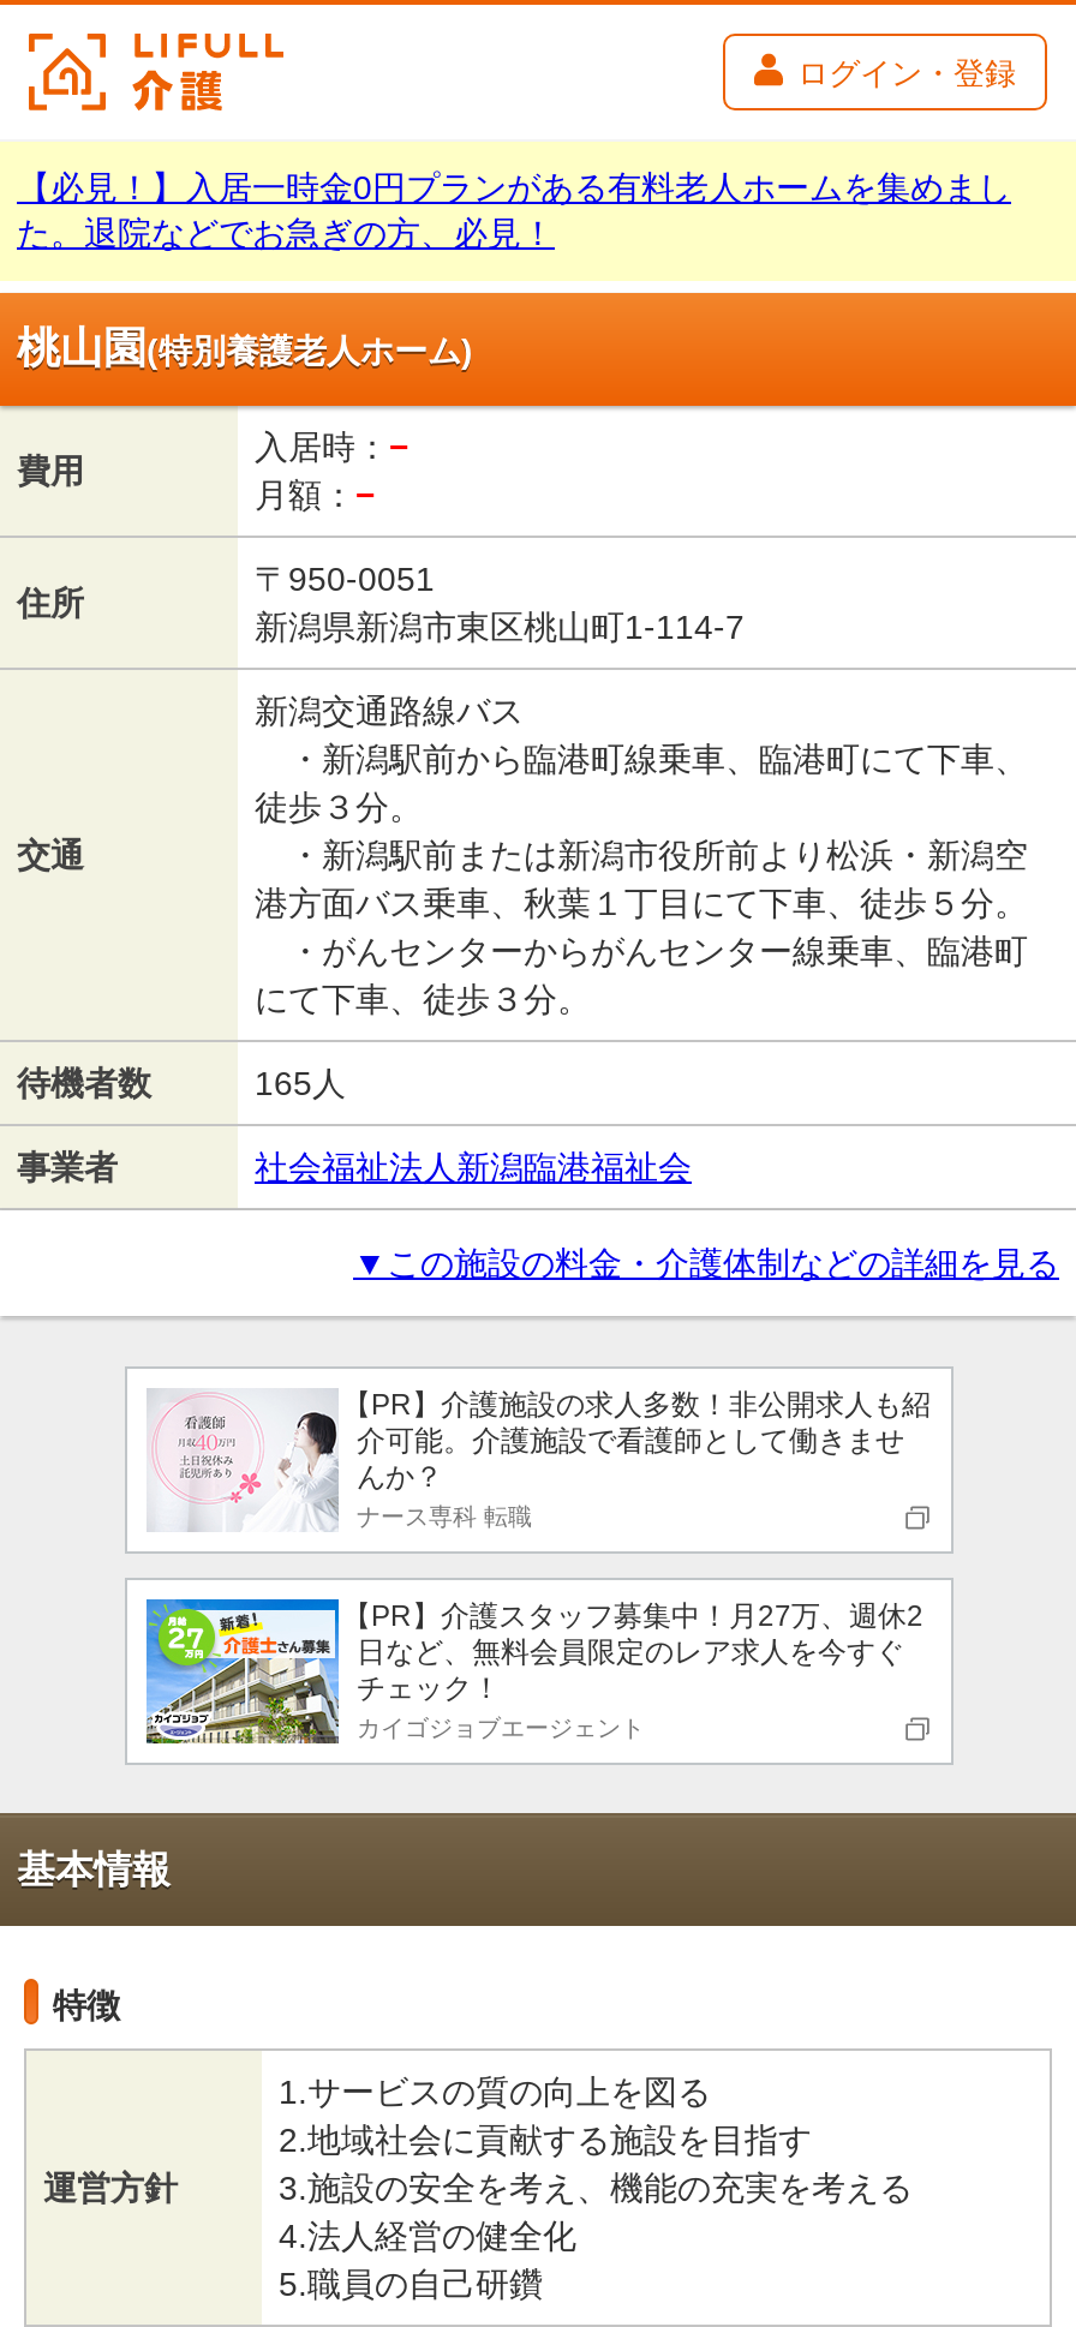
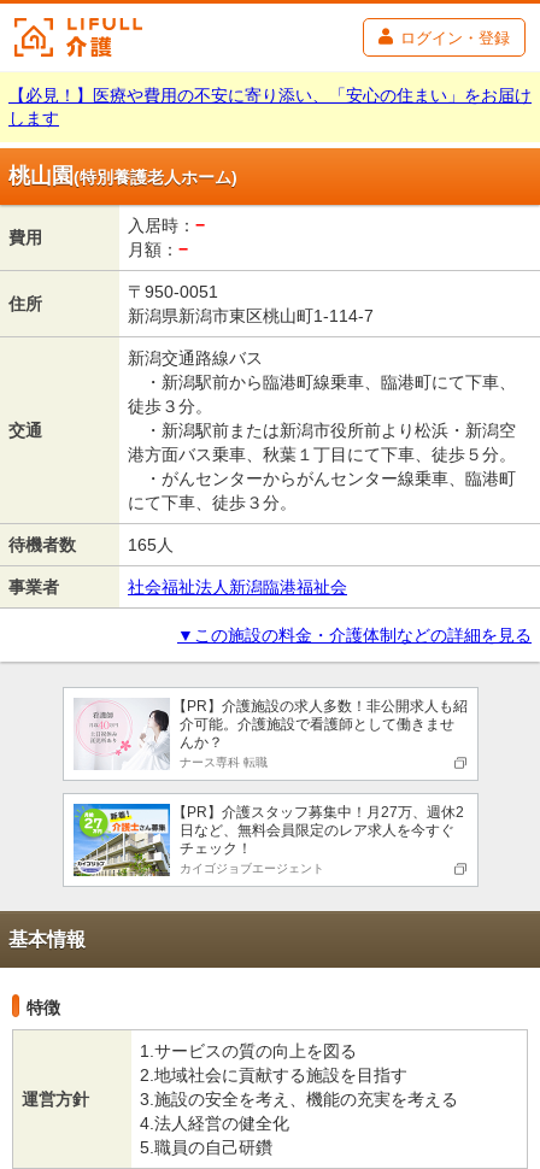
- 【必見！】入居一時金0円プランがある有料老人ホームを集めまし
- た。退院などでお急ぎの方、必見！
+ 【必見！】医療や費用の不安に寄り添い、「安心の住まい」をお届け
+ します
